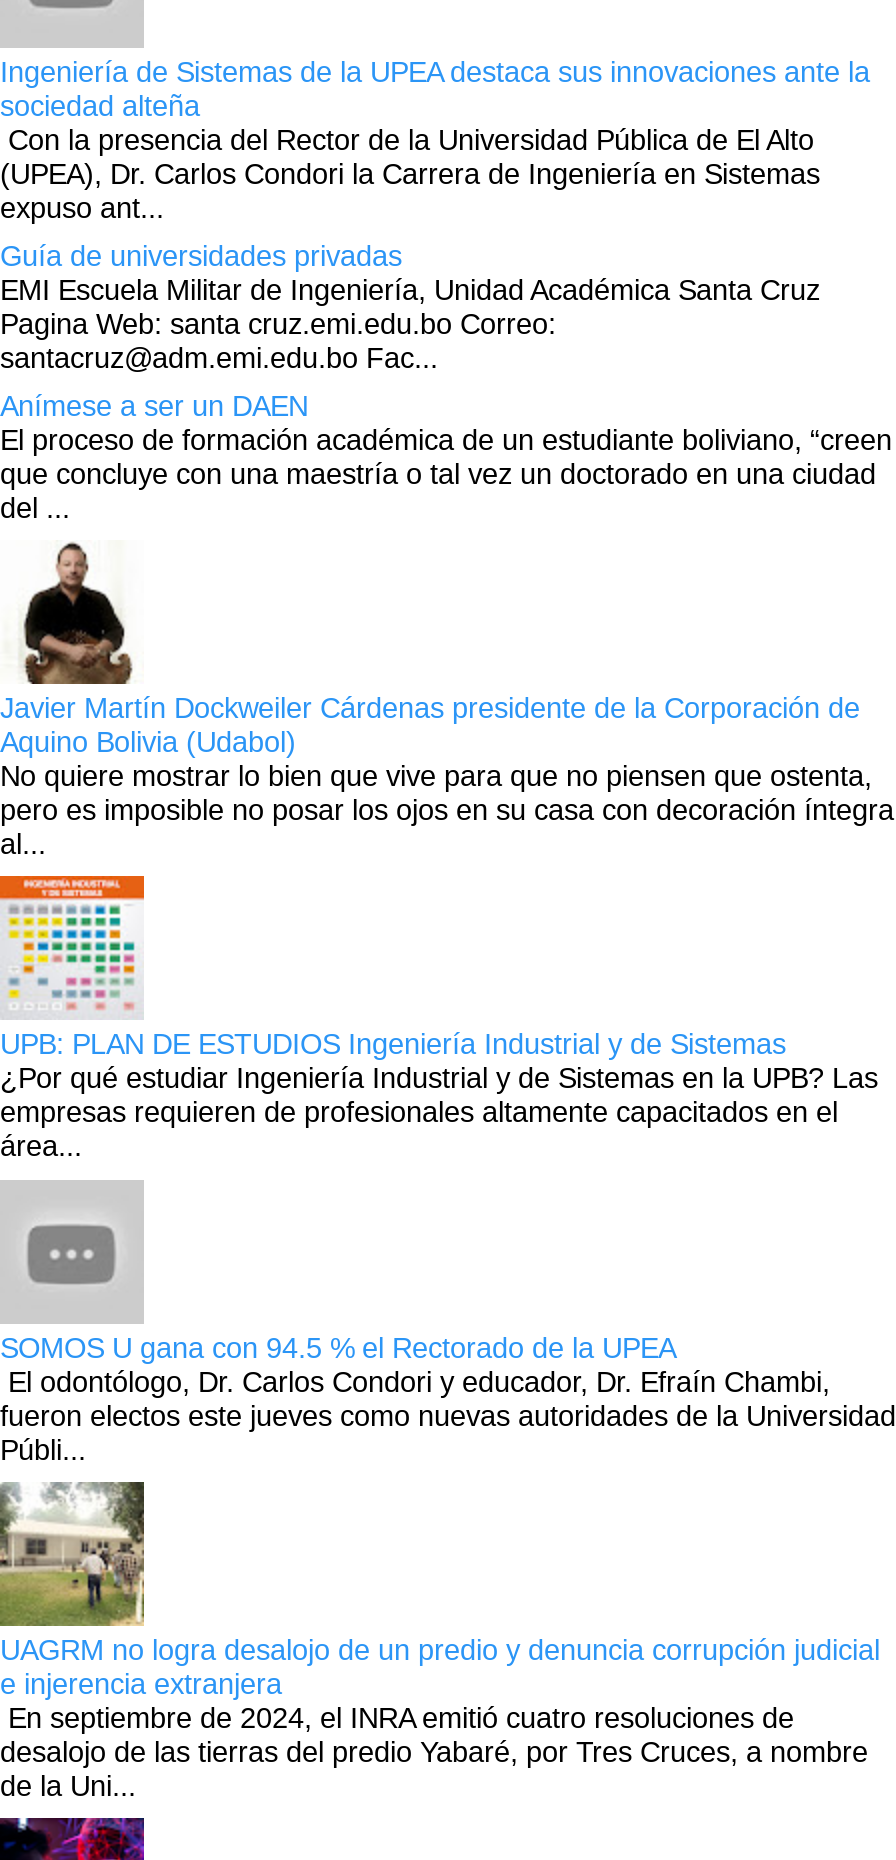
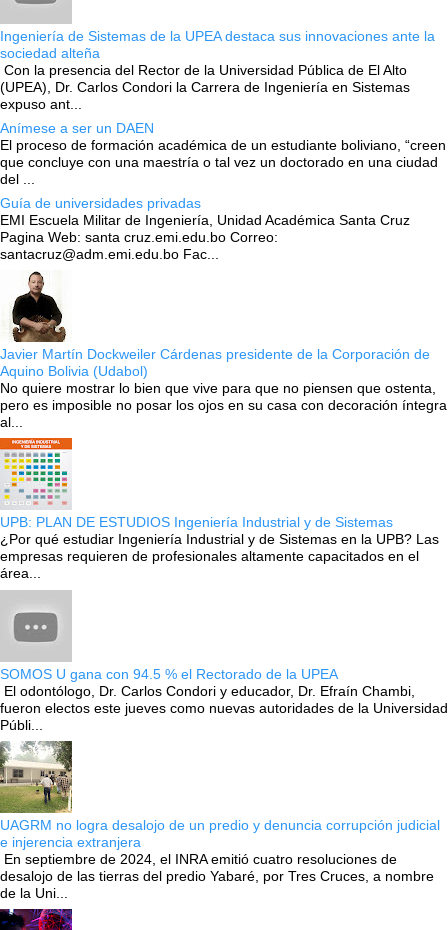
moved down: Guía de universidades privadas | EMI Escuela Militar de Ingeniería, Unidad Académica Santa Cruz | Pagina Web: santa cruz.emi.edu.bo Correo: | santacruz@adm.emi.edu.bo Fac...

moved up: Anímese a ser un DAEN | El proceso de formación académica de un estudiante boliviano, “creen | que concluye con una maestría o tal vez un doctorado en una ciudad | del ...
